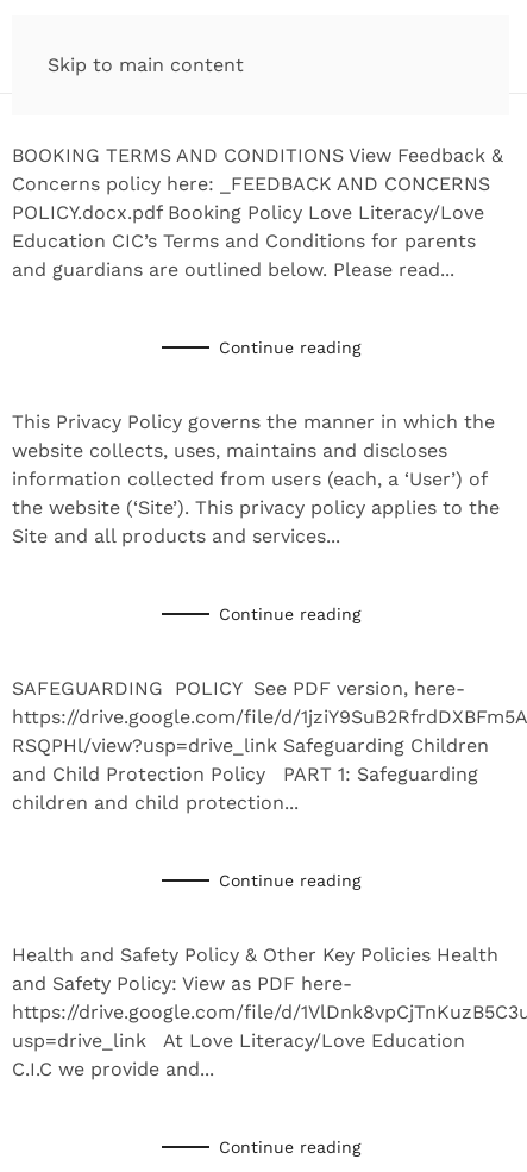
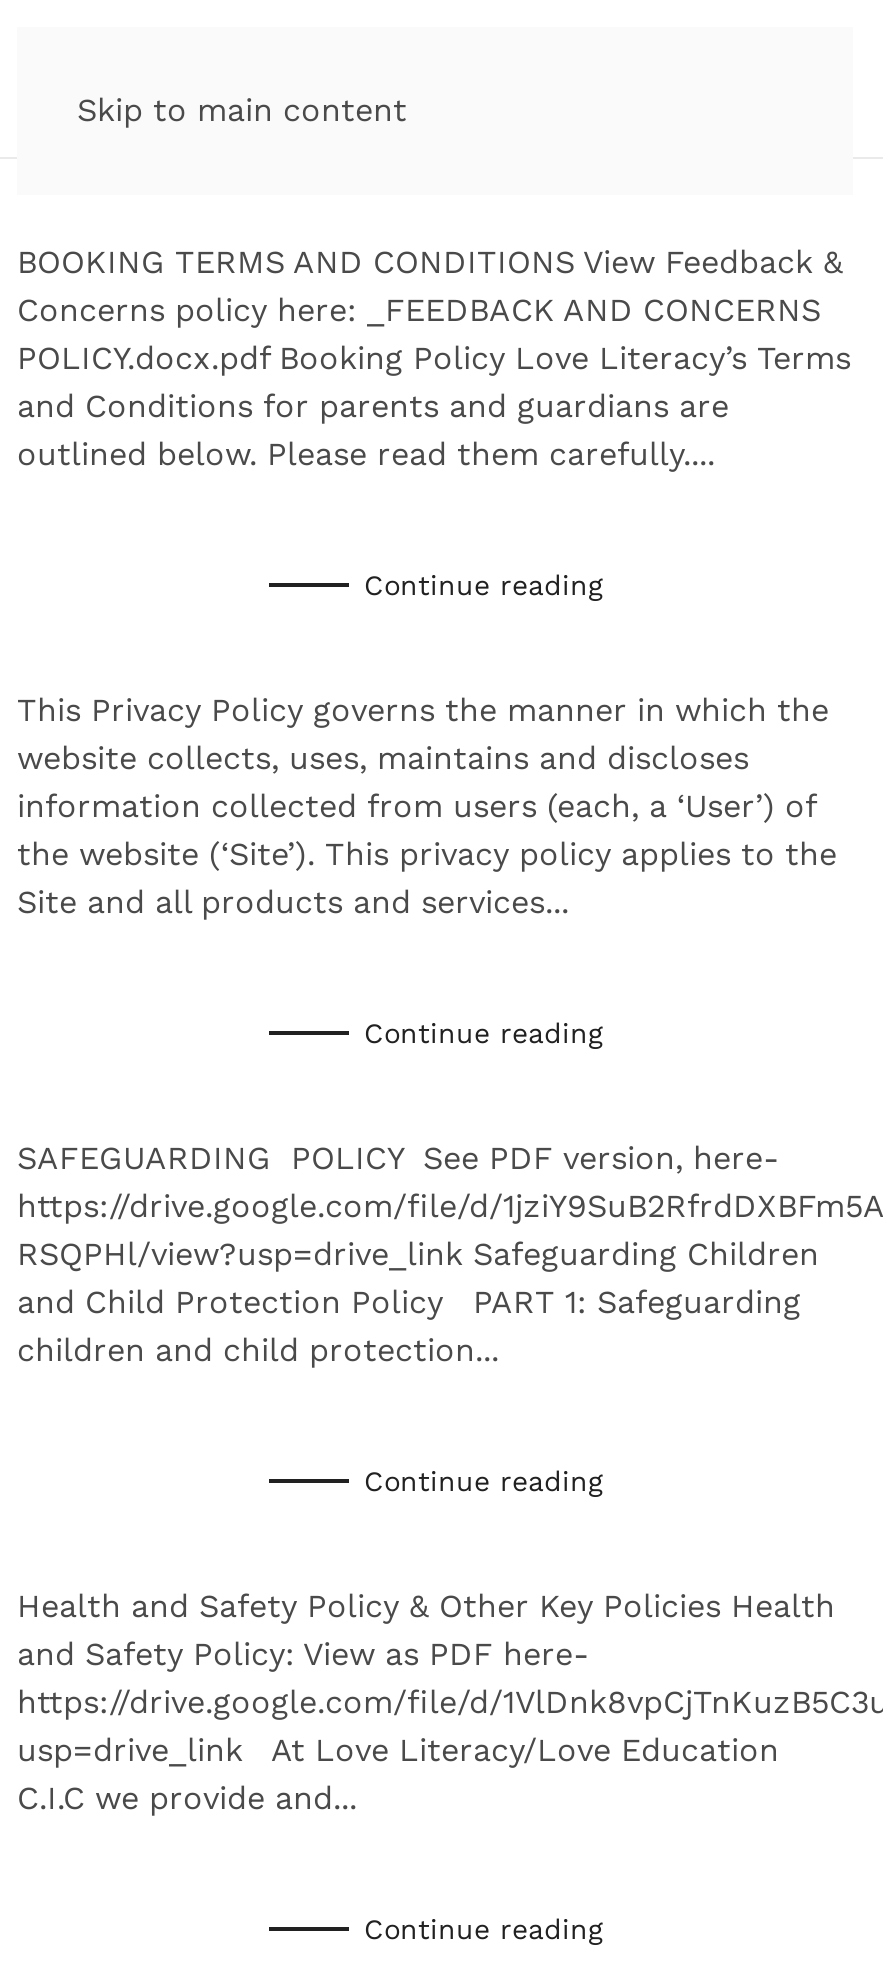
- POLICY.docx.pdf Booking Policy Love Literacy/Love
- Education CIC’s Terms and Conditions for parents
- and guardians are outlined below. Please read...
+ POLICY.docx.pdf Booking Policy Love Literacy’s Terms
+ and Conditions for parents and guardians are
+ outlined below. Please read them carefully....
